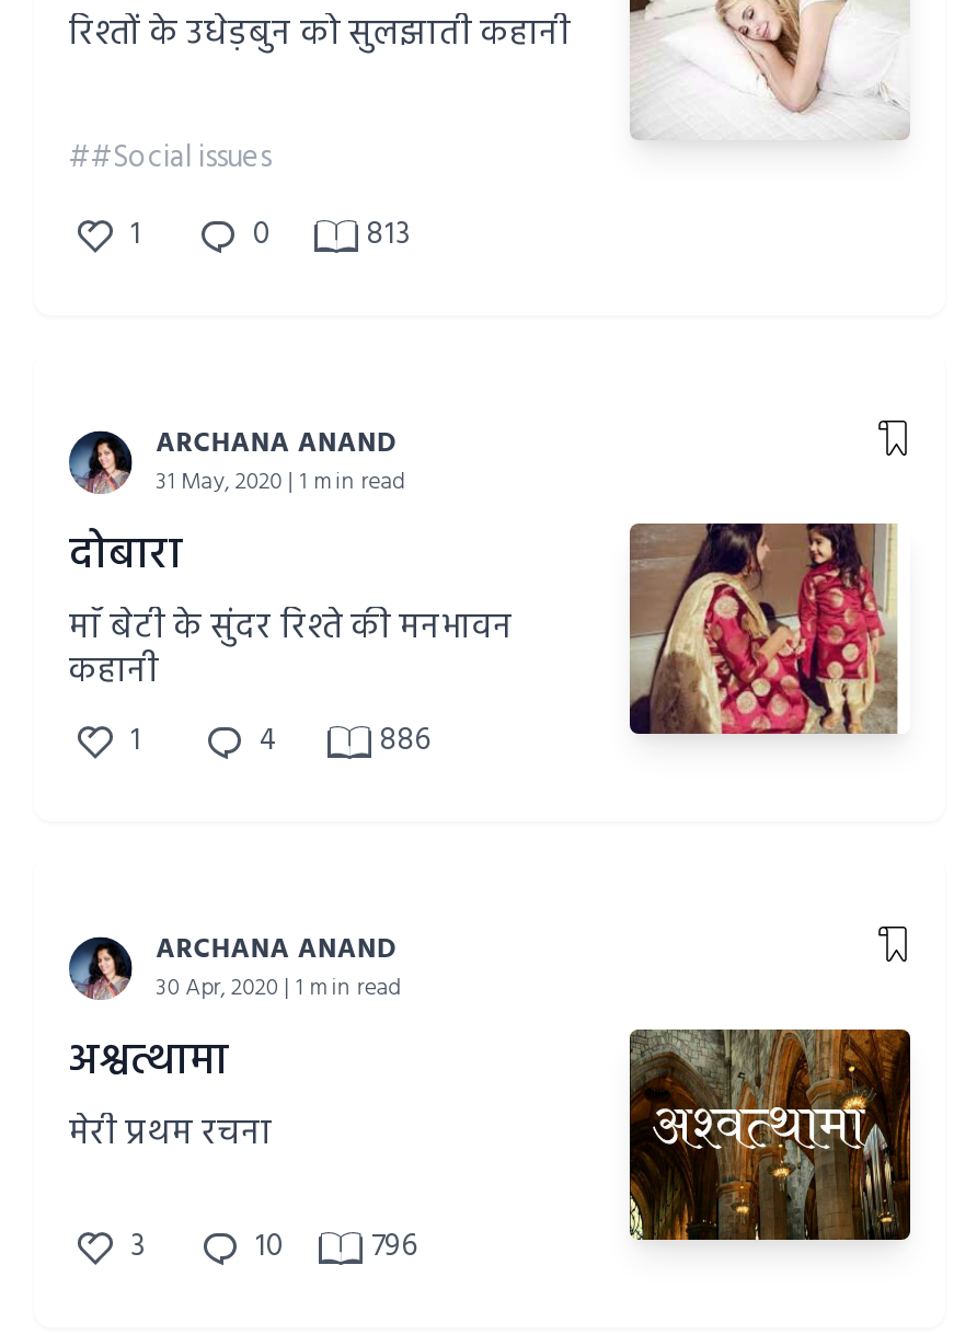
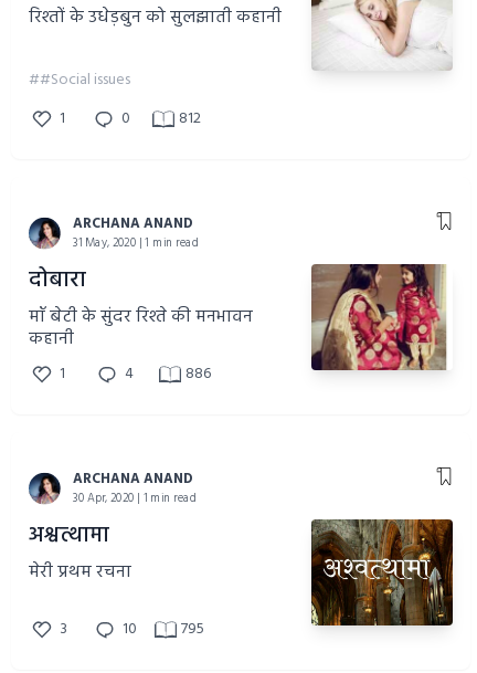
- 0 813
+ 0 812

- 10 796
+ 10 795
